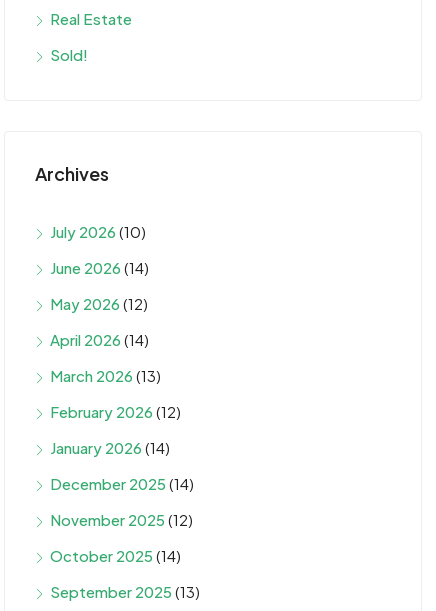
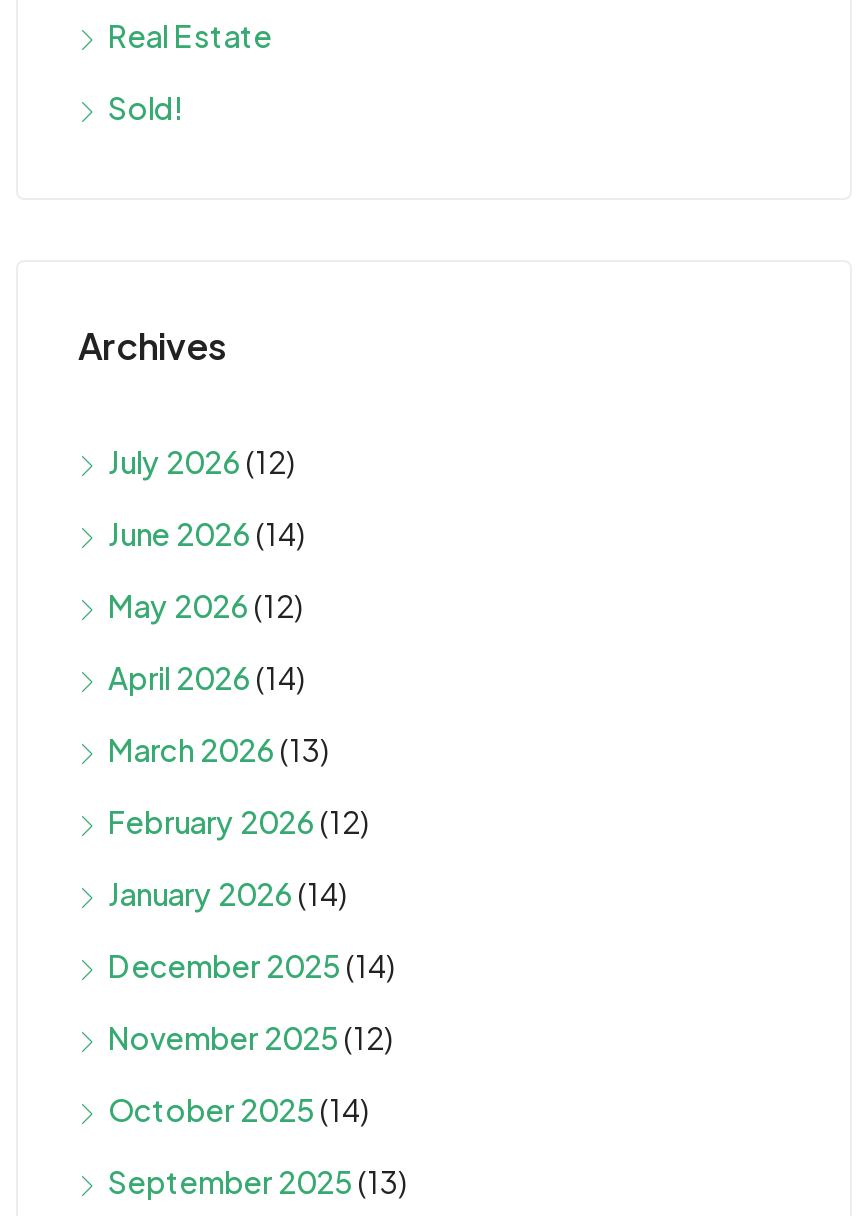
- July 2026 (10)
+ July 2026 (12)
